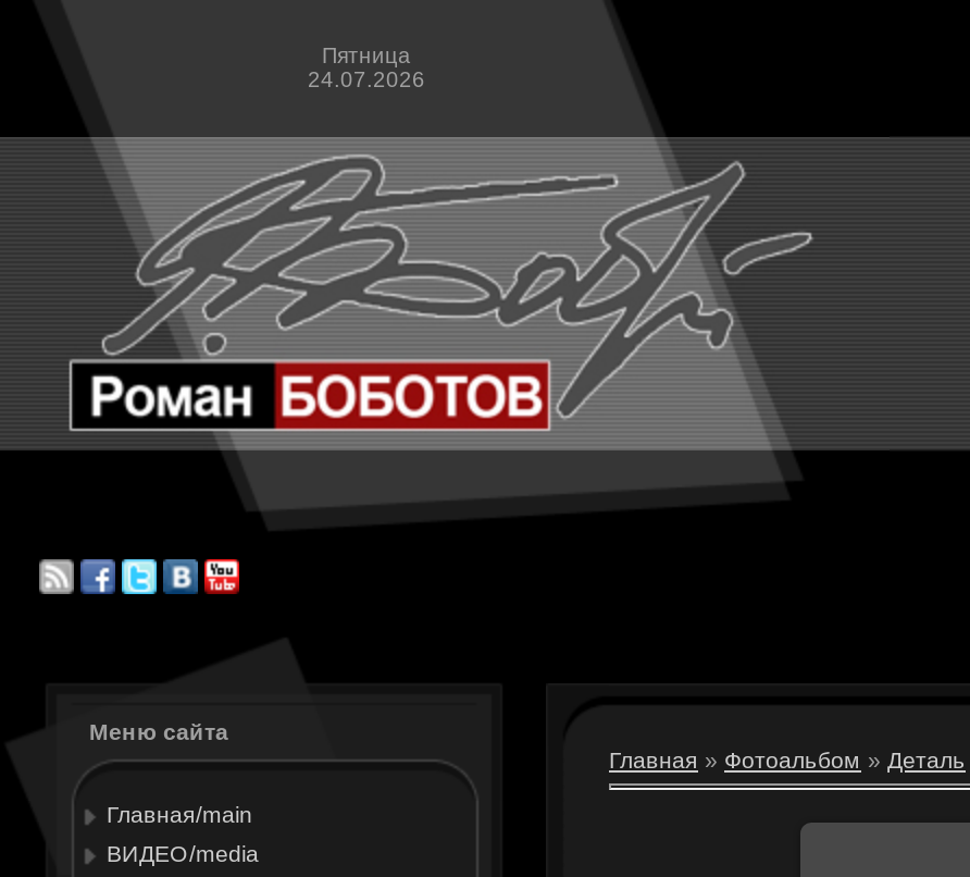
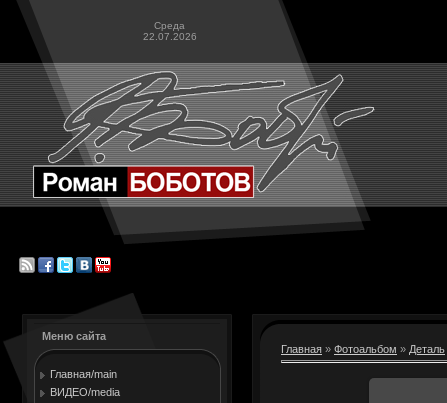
- Пятница
- 24.07.2026
+ Среда
+ 22.07.2026
